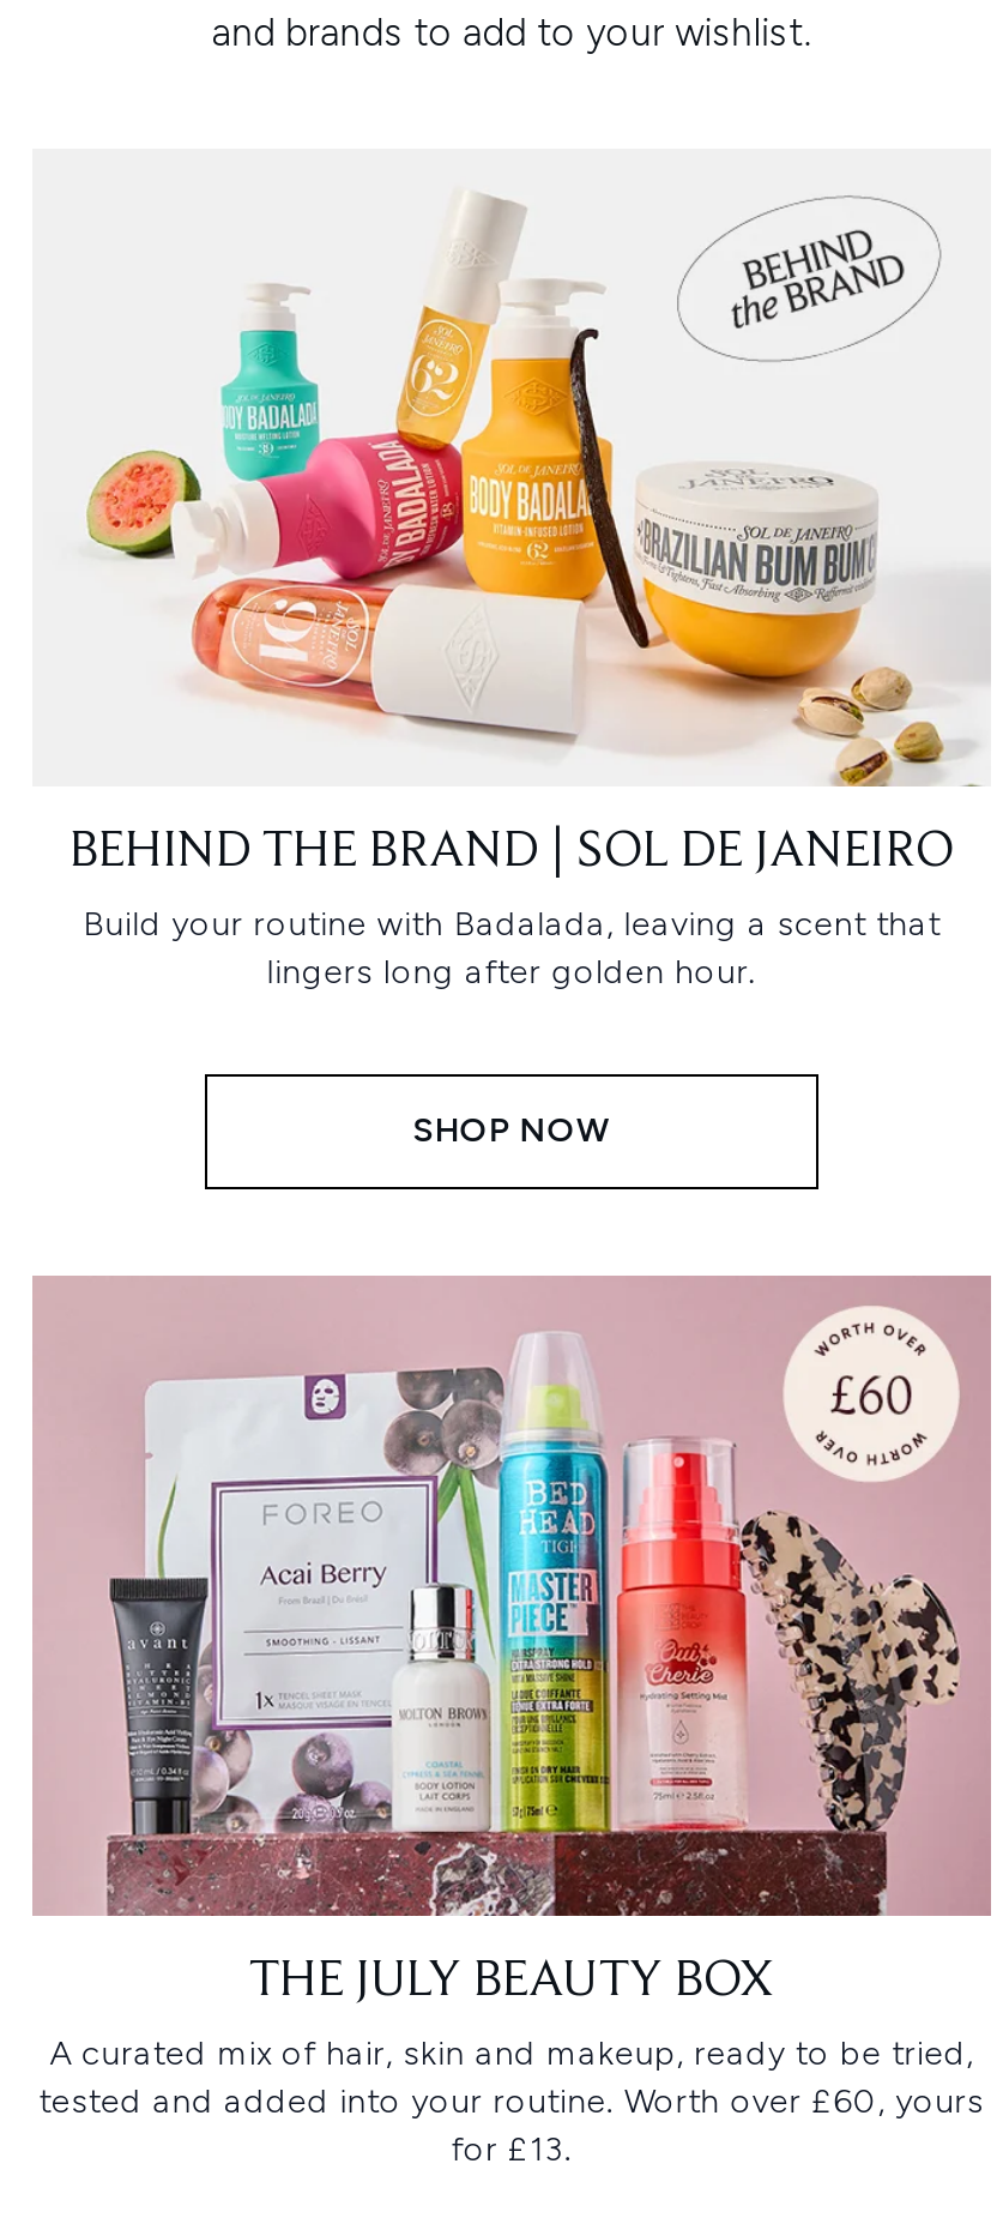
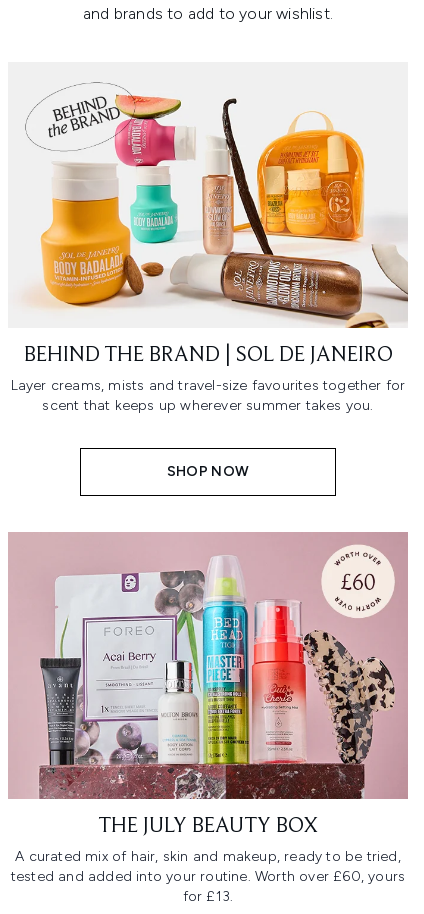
- [image]
+ [image]

- Build your routine with Badalada, leaving a scent that
- lingers long after golden hour.
+ Layer creams, mists and travel-size favourites together for
+ scent that keeps up wherever summer takes you.
